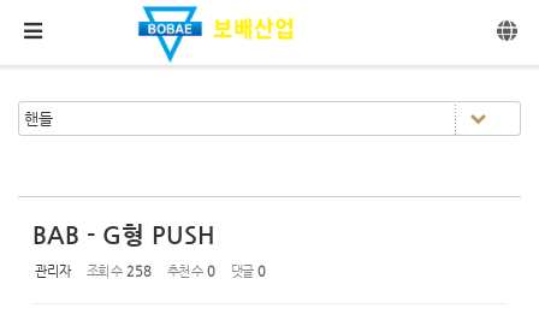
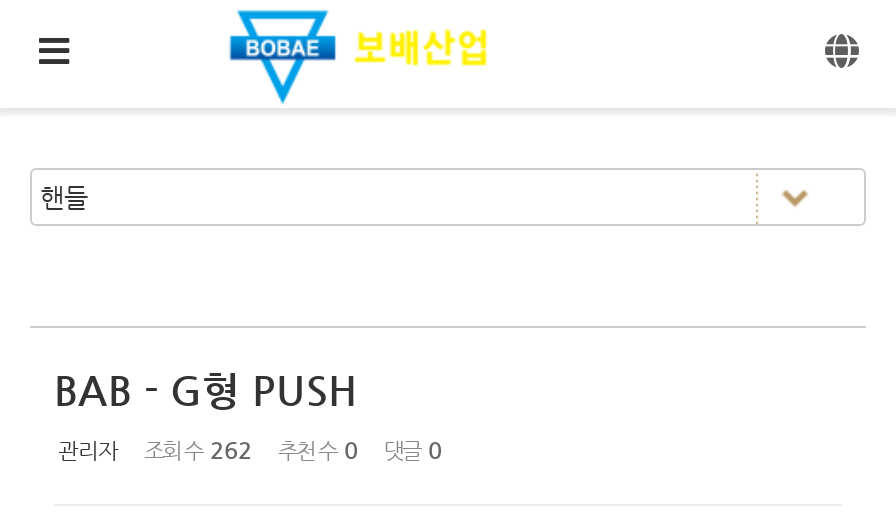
- 관리자 조회 수 258 추천 수 0 댓글 0
+ 관리자 조회 수 262 추천 수 0 댓글 0
